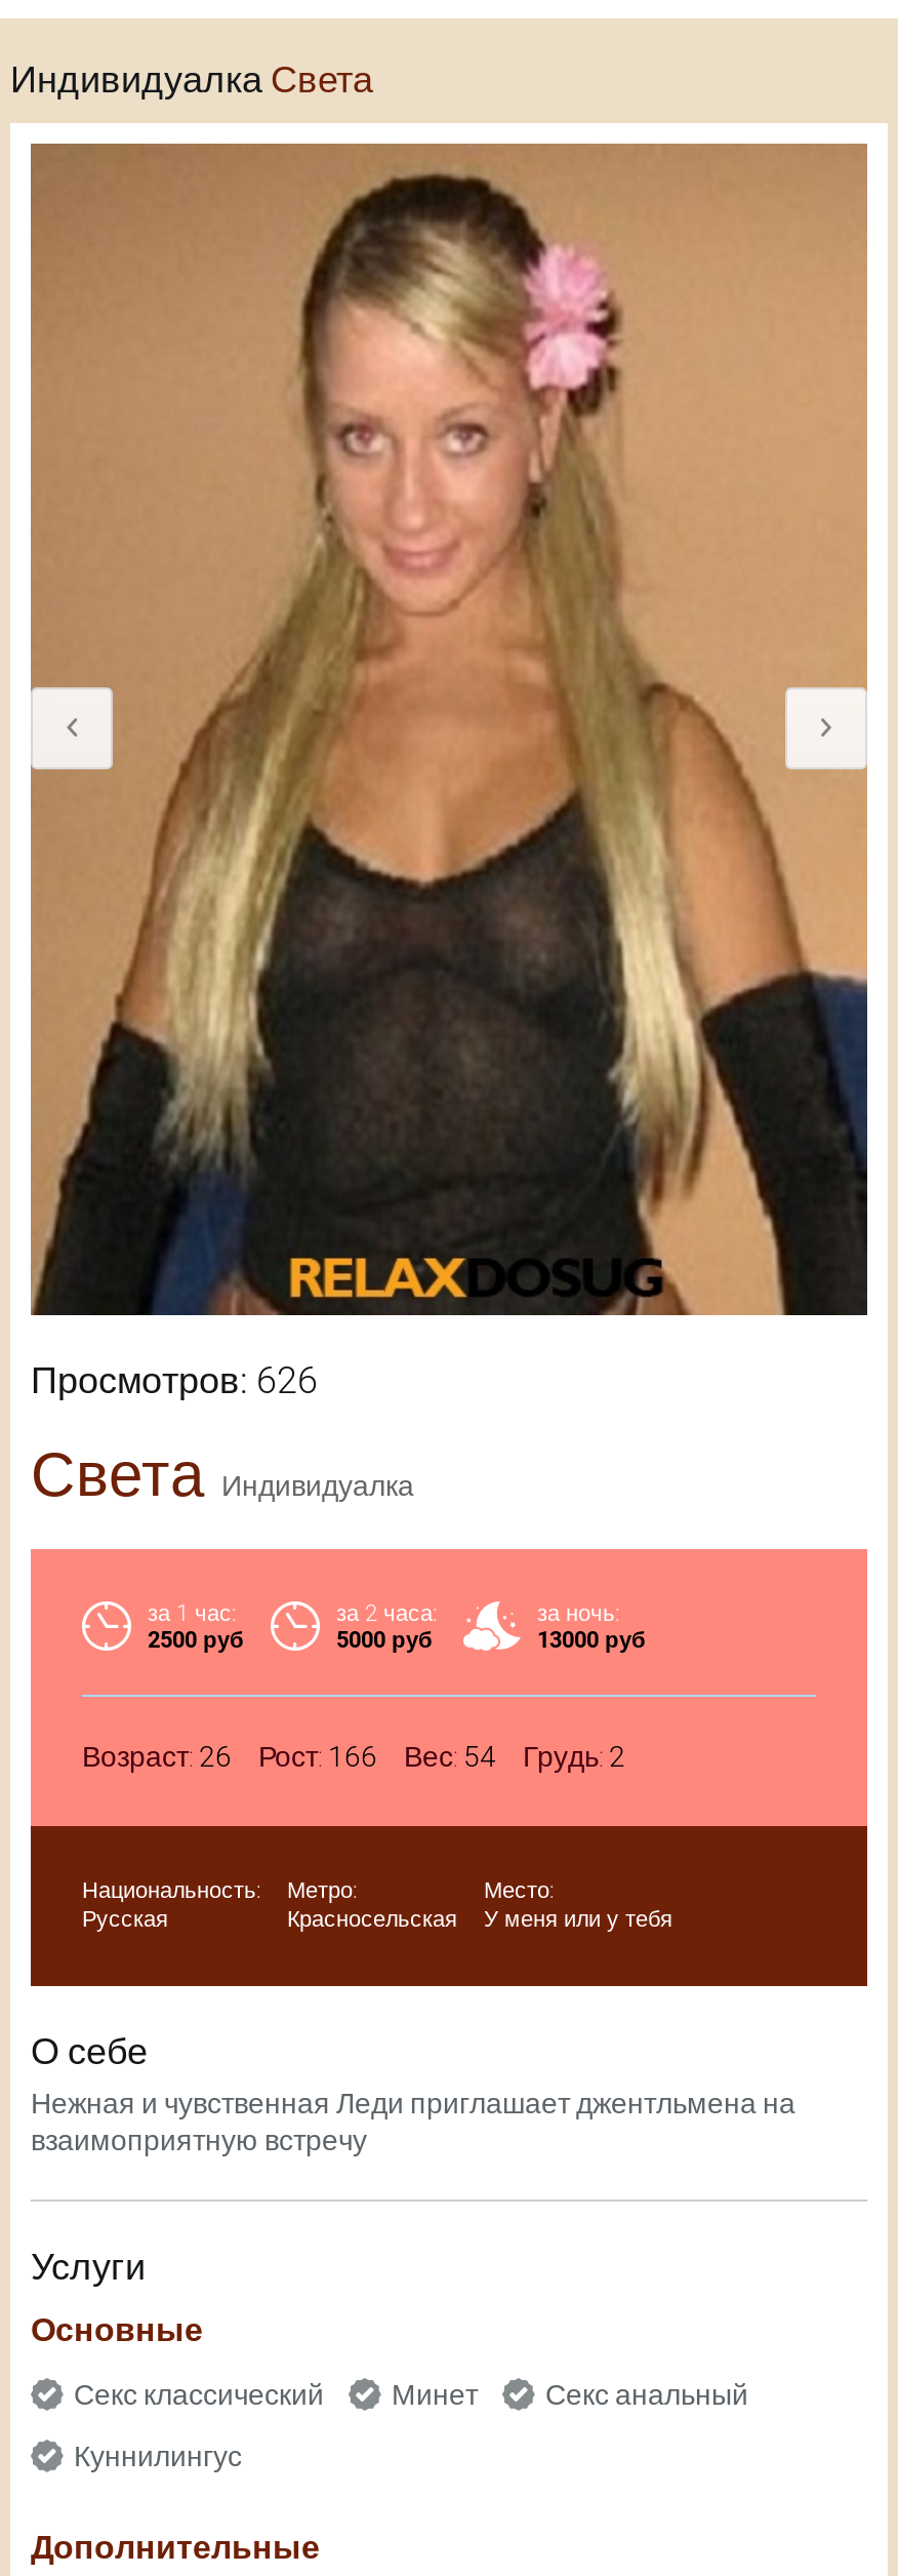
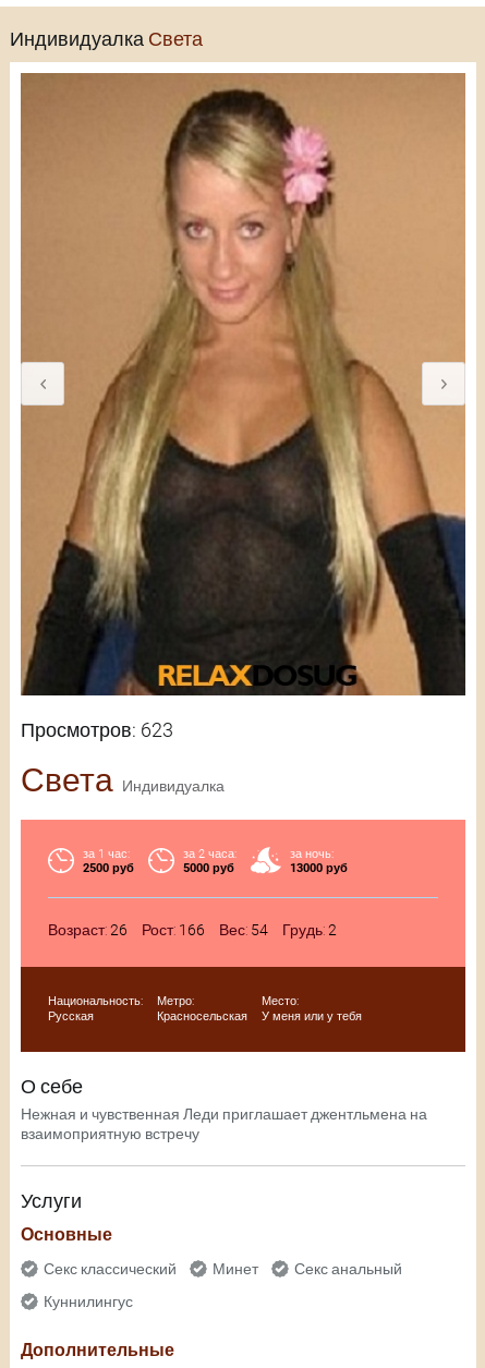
- Просмотров: 626
+ Просмотров: 623
